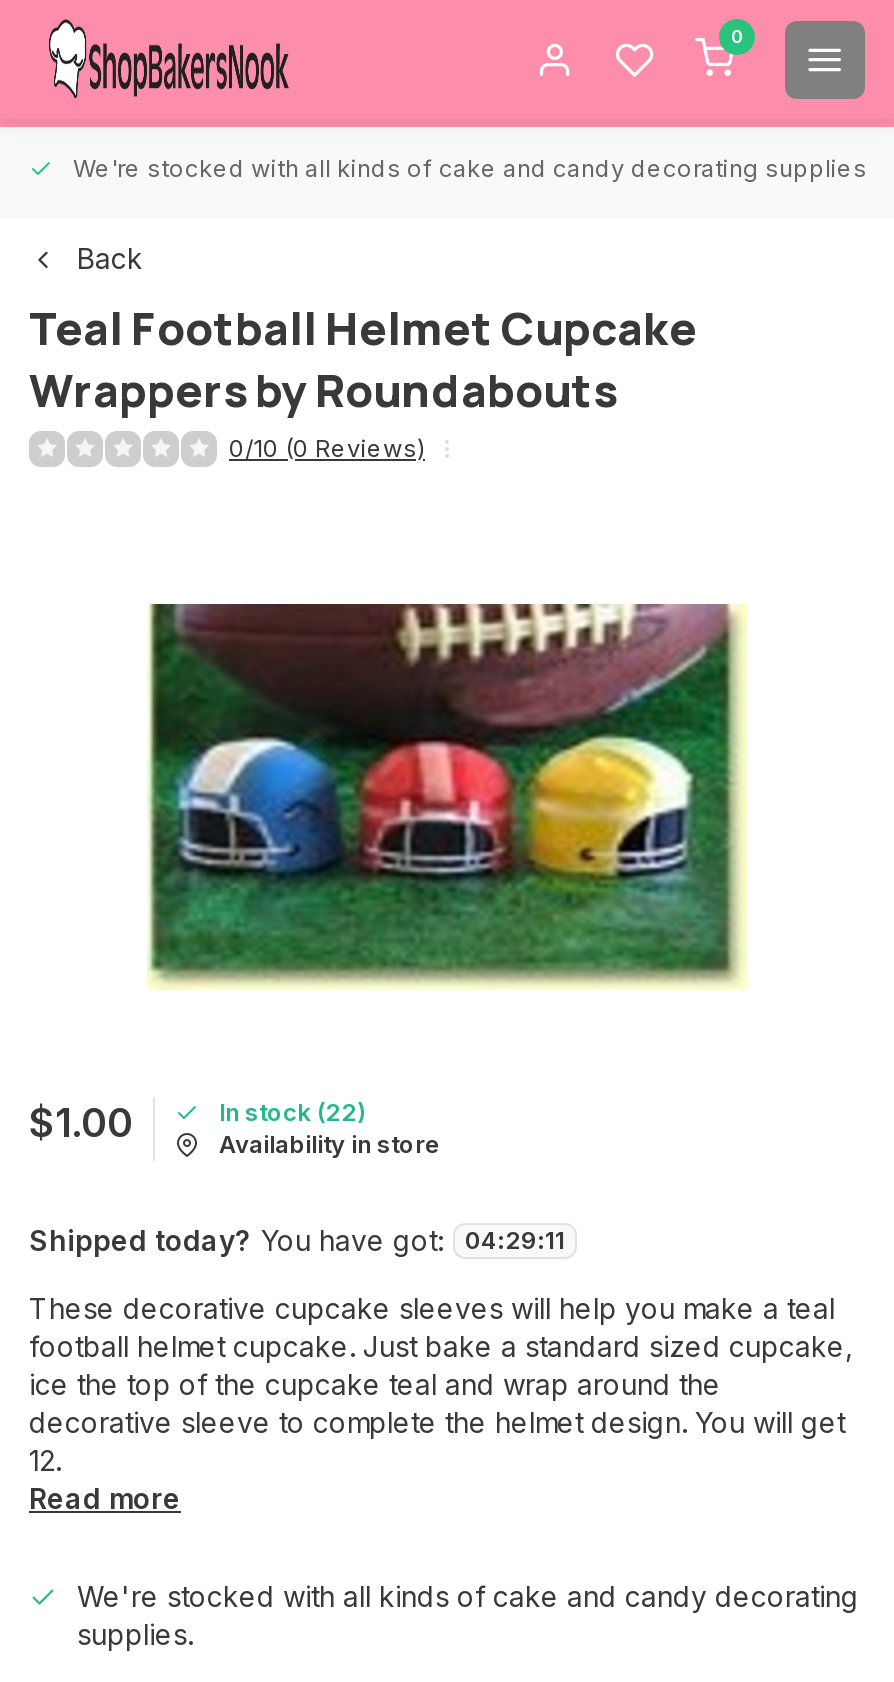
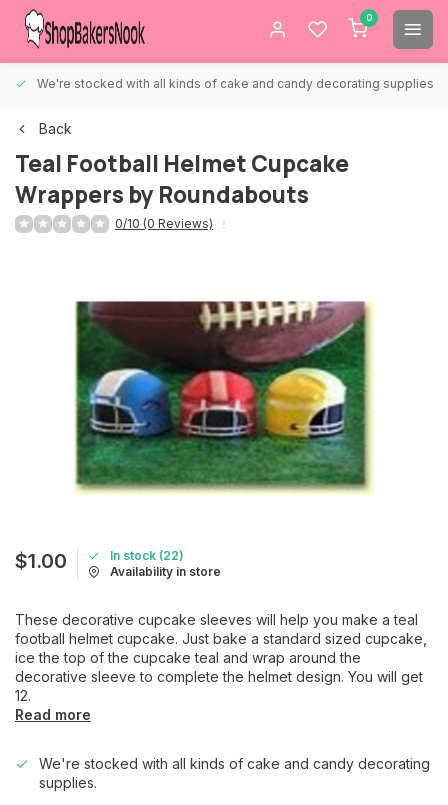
- Shipped today? You have got:
- 04:29:11
